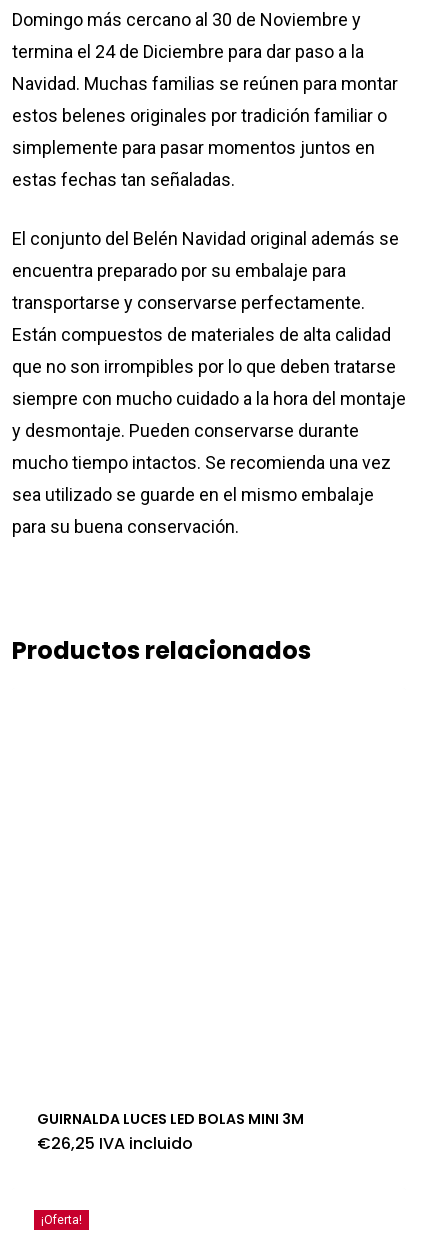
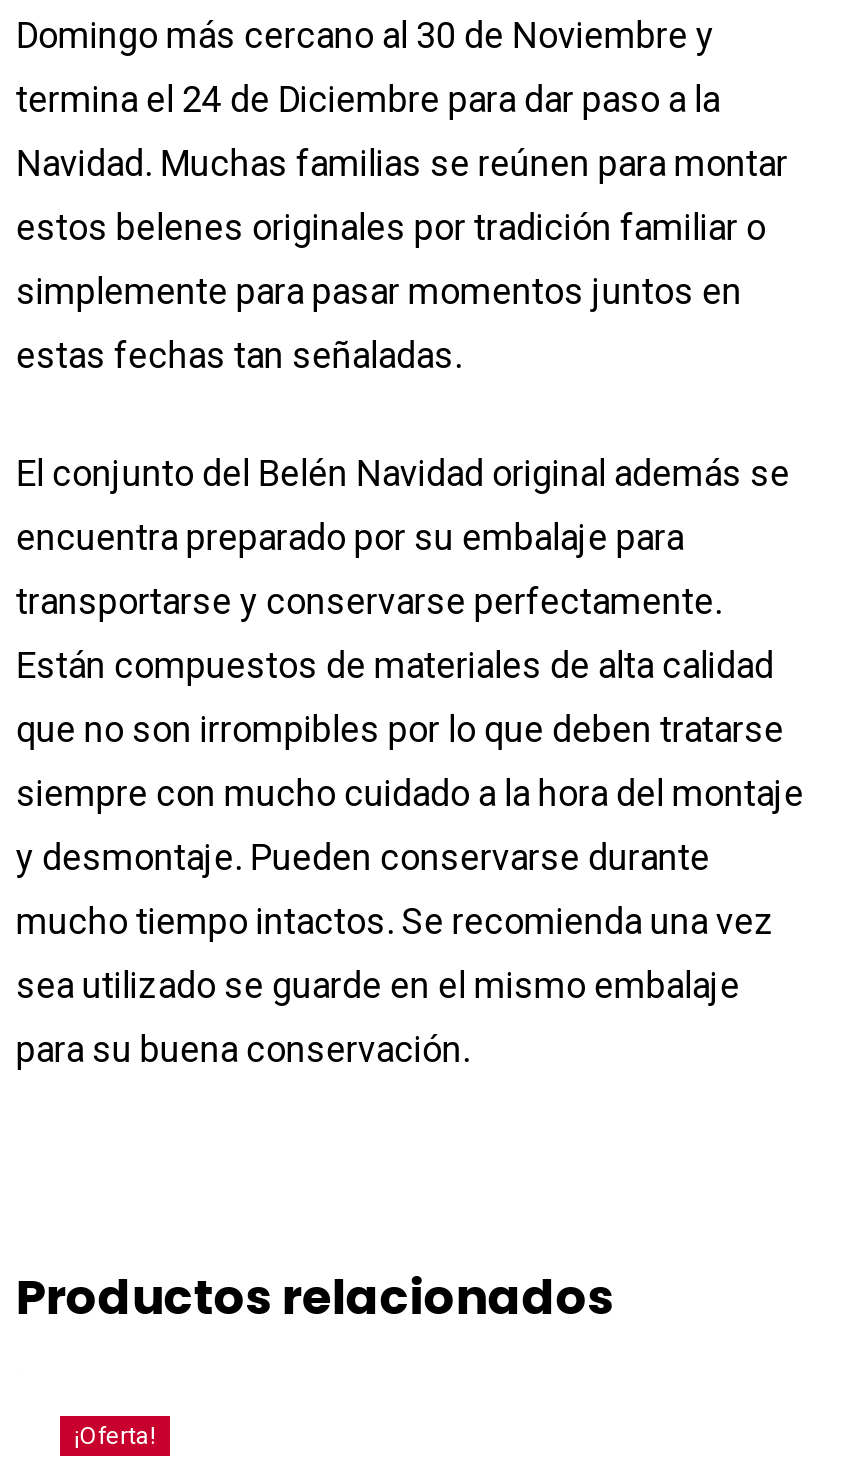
- GUIRNALDA LUCES LED BOLAS MINI 3M
- €26,25 IVA incluido
